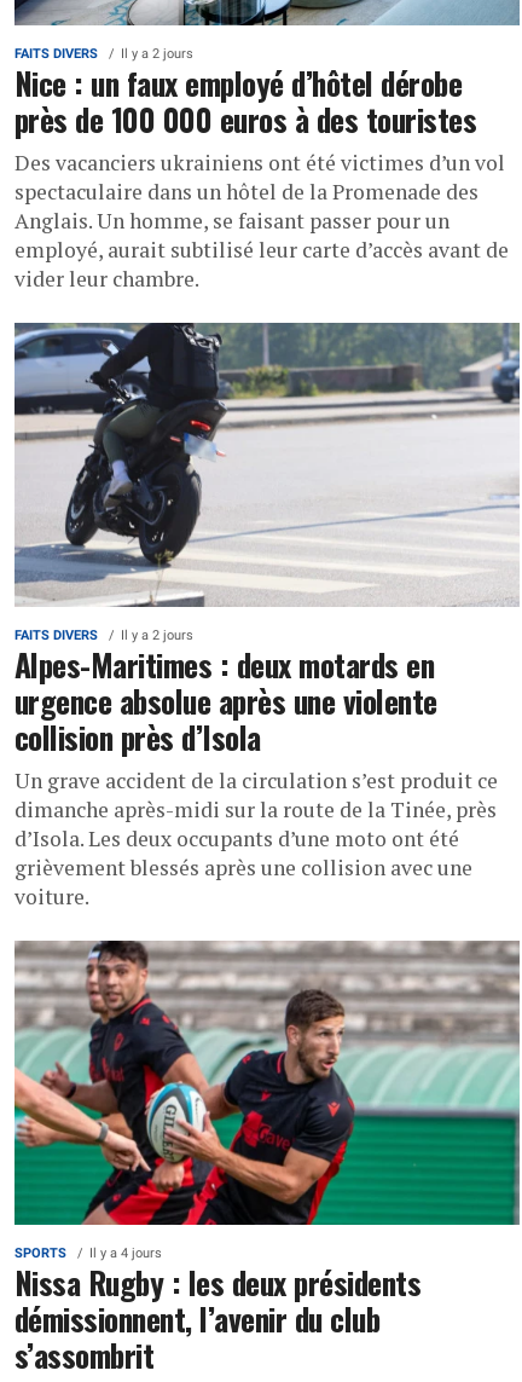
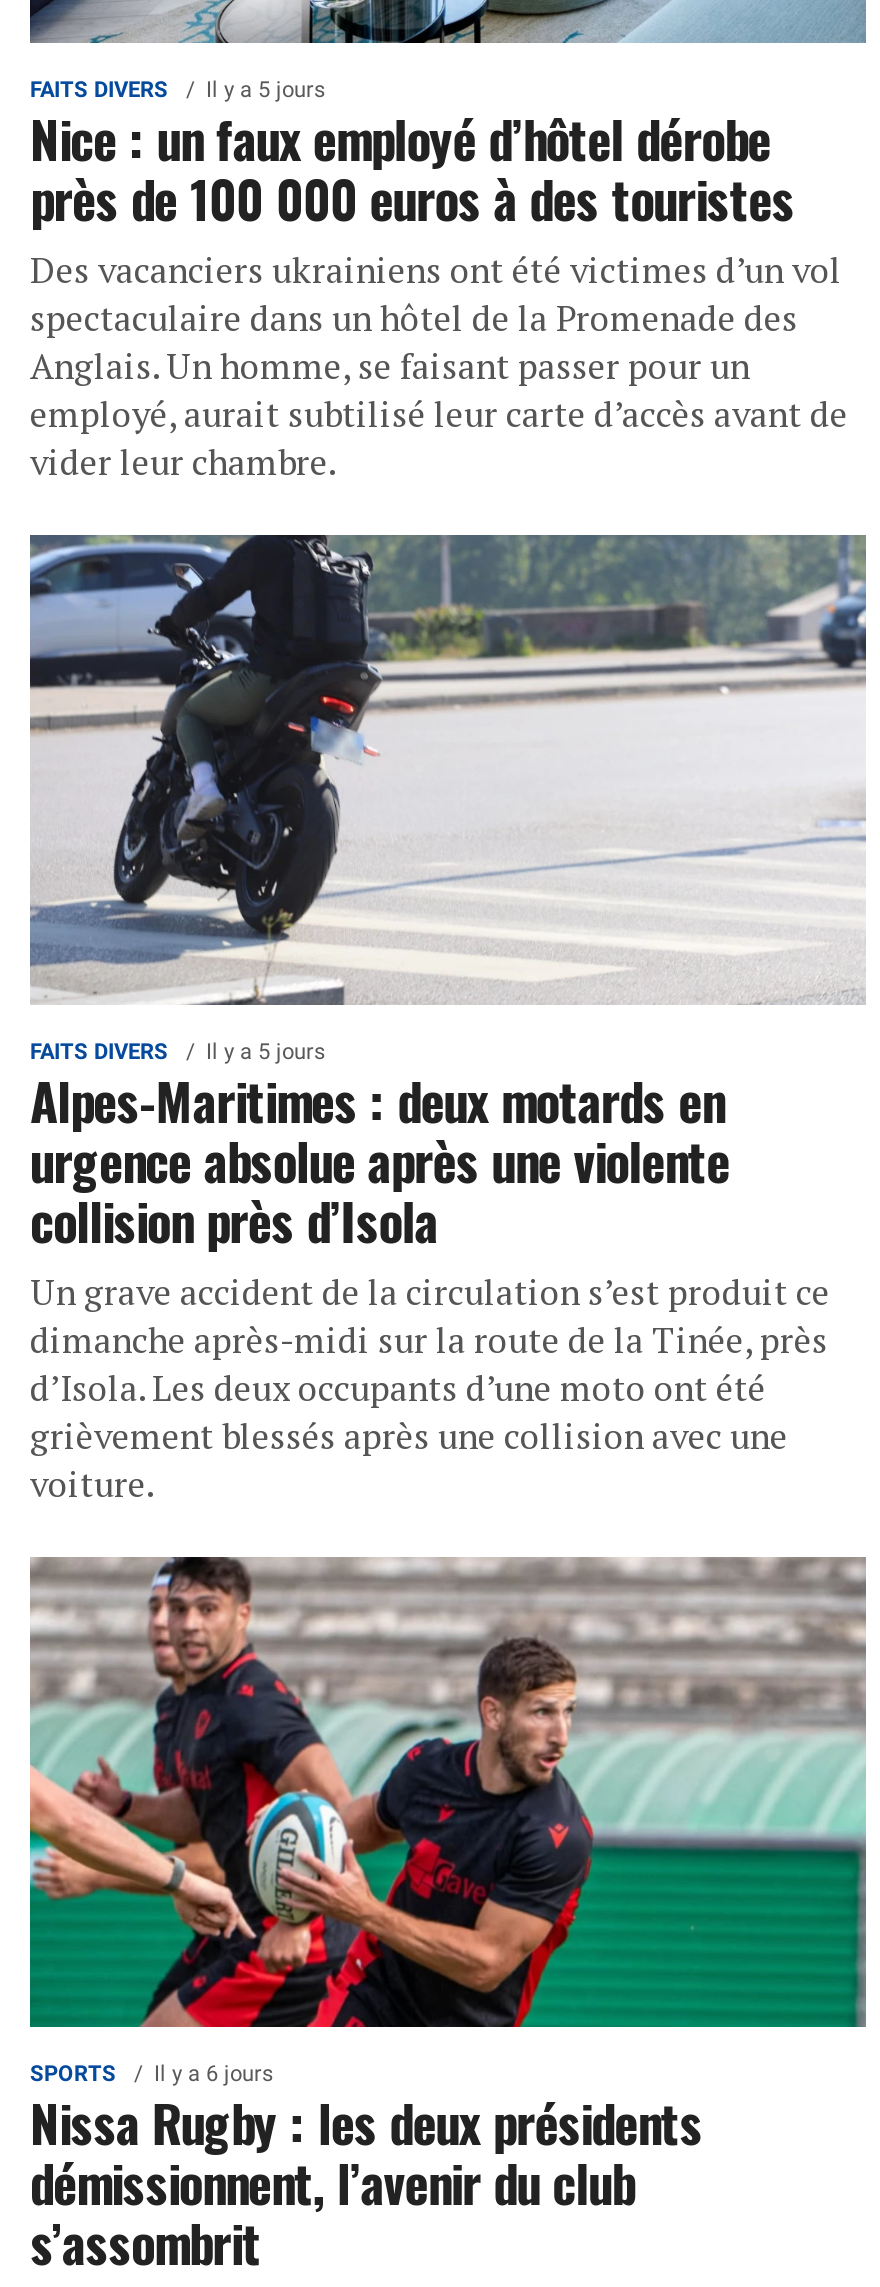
- FAITS DIVERS Il y a 2 jours
+ FAITS DIVERS Il y a 5 jours

- FAITS DIVERS Il y a 2 jours
+ FAITS DIVERS Il y a 5 jours

- SPORTS Il y a 4 jours
+ SPORTS Il y a 6 jours
